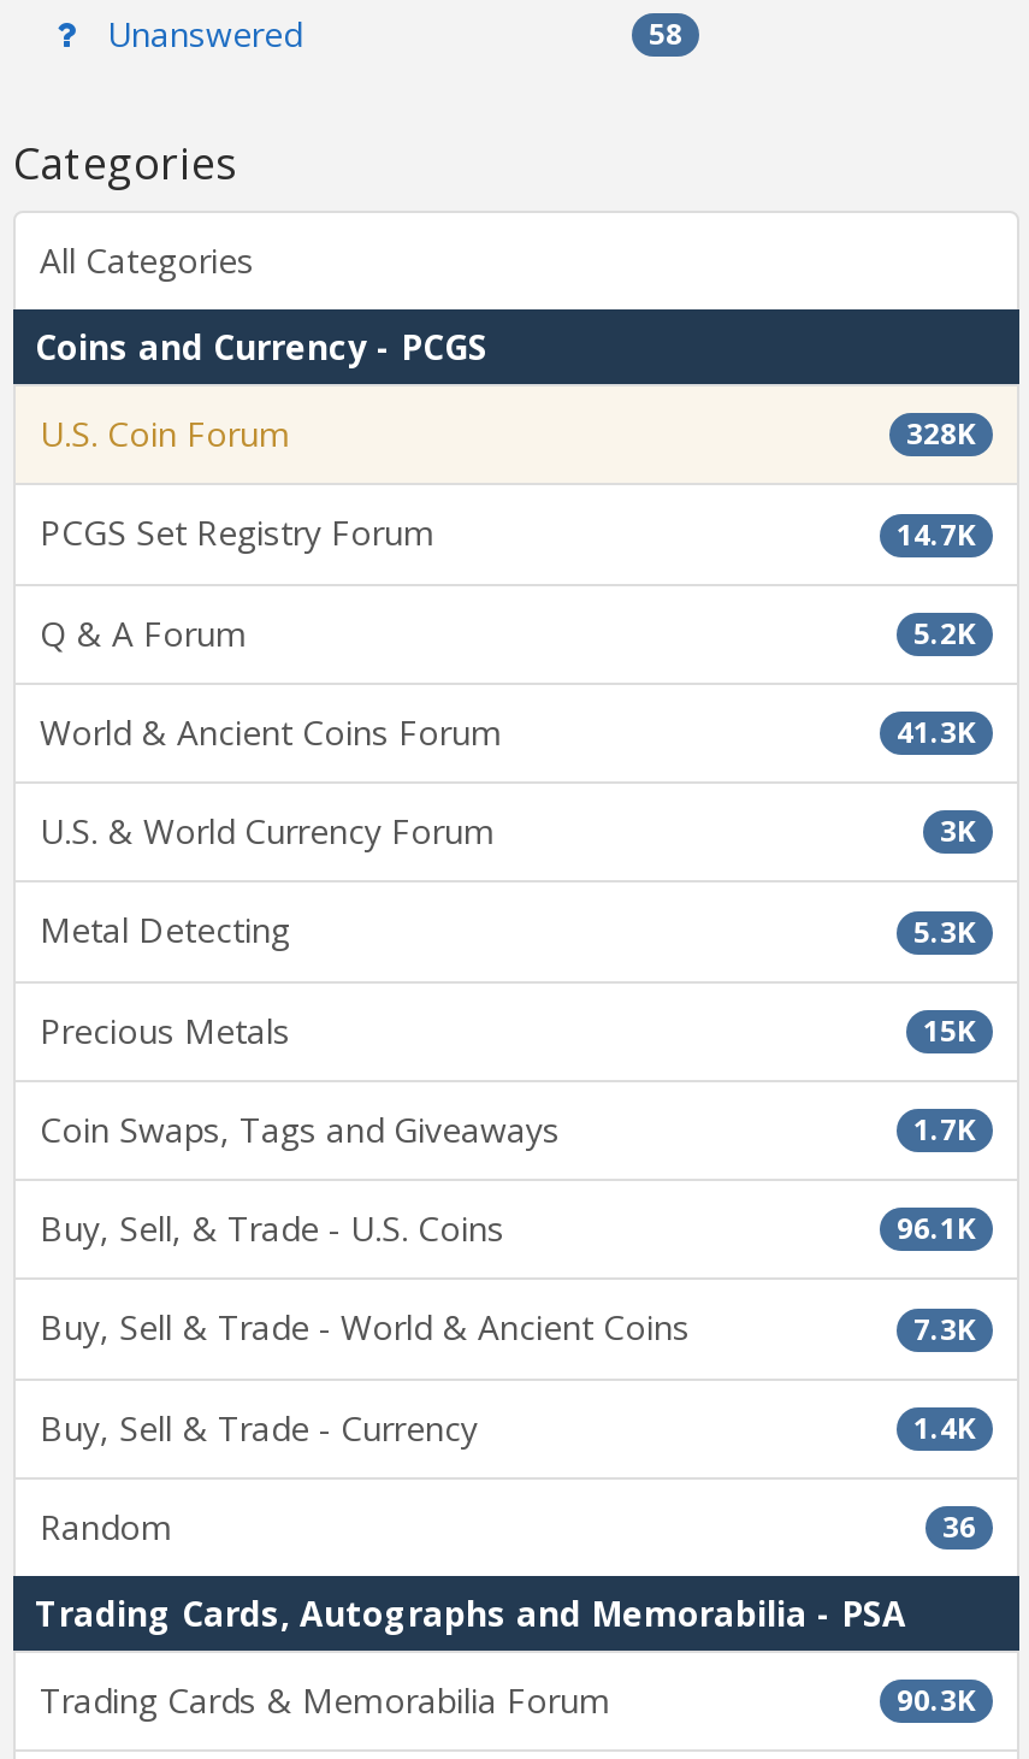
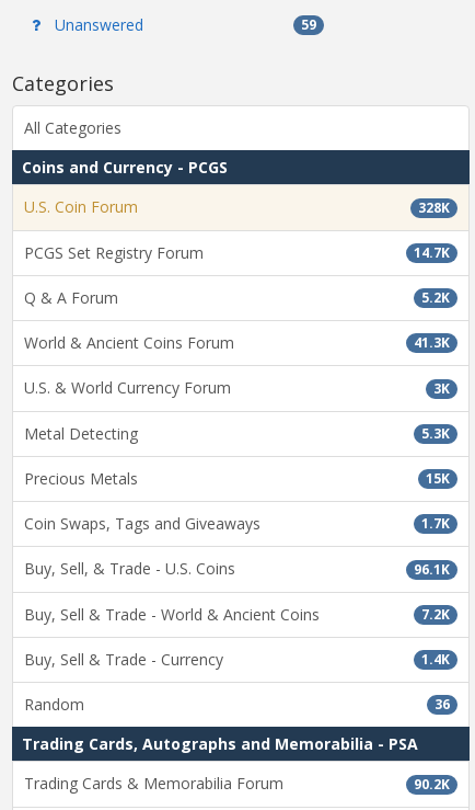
- 58
+ 59

- 7.3K
+ 7.2K

- 90.3K
+ 90.2K
